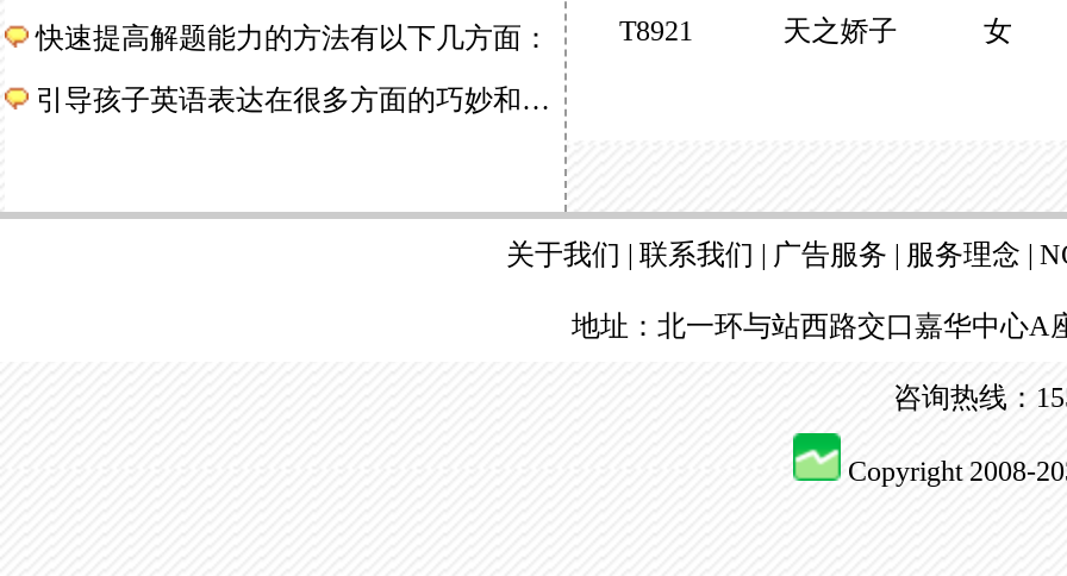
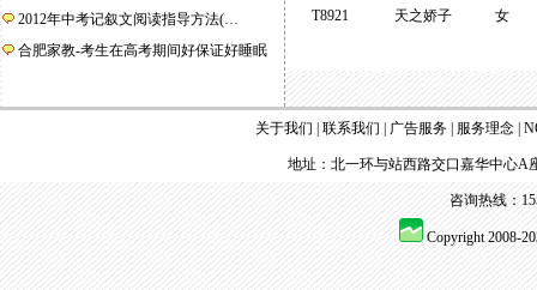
- 快速提高解题能力的方法有以下几方面：
+ 2012年中考记叙文阅读指导方法(…

- 引导孩子英语表达在很多方面的巧妙和…
+ 合肥家教-考生在高考期间好保证好睡眠
